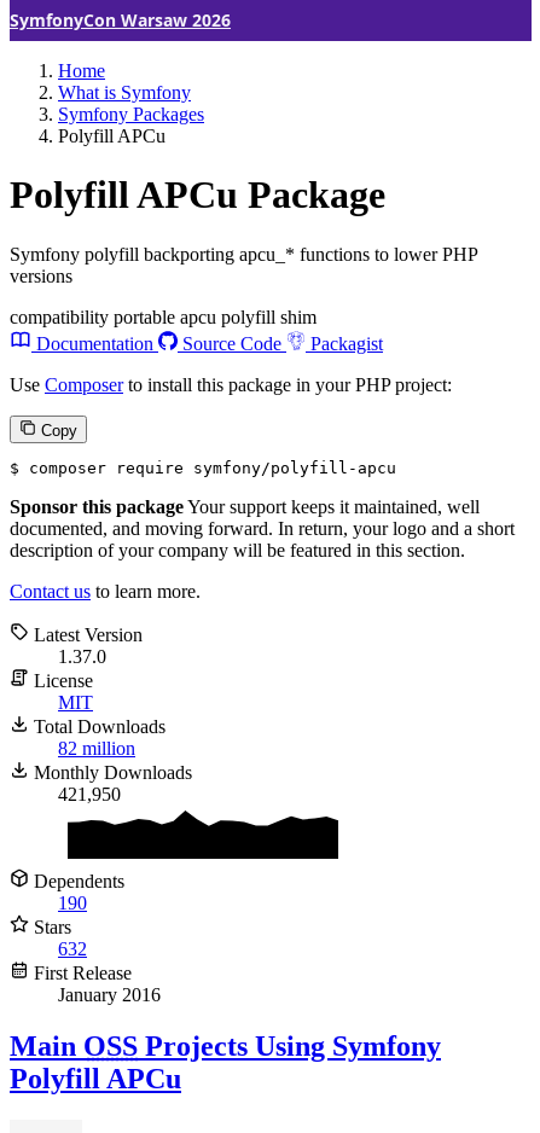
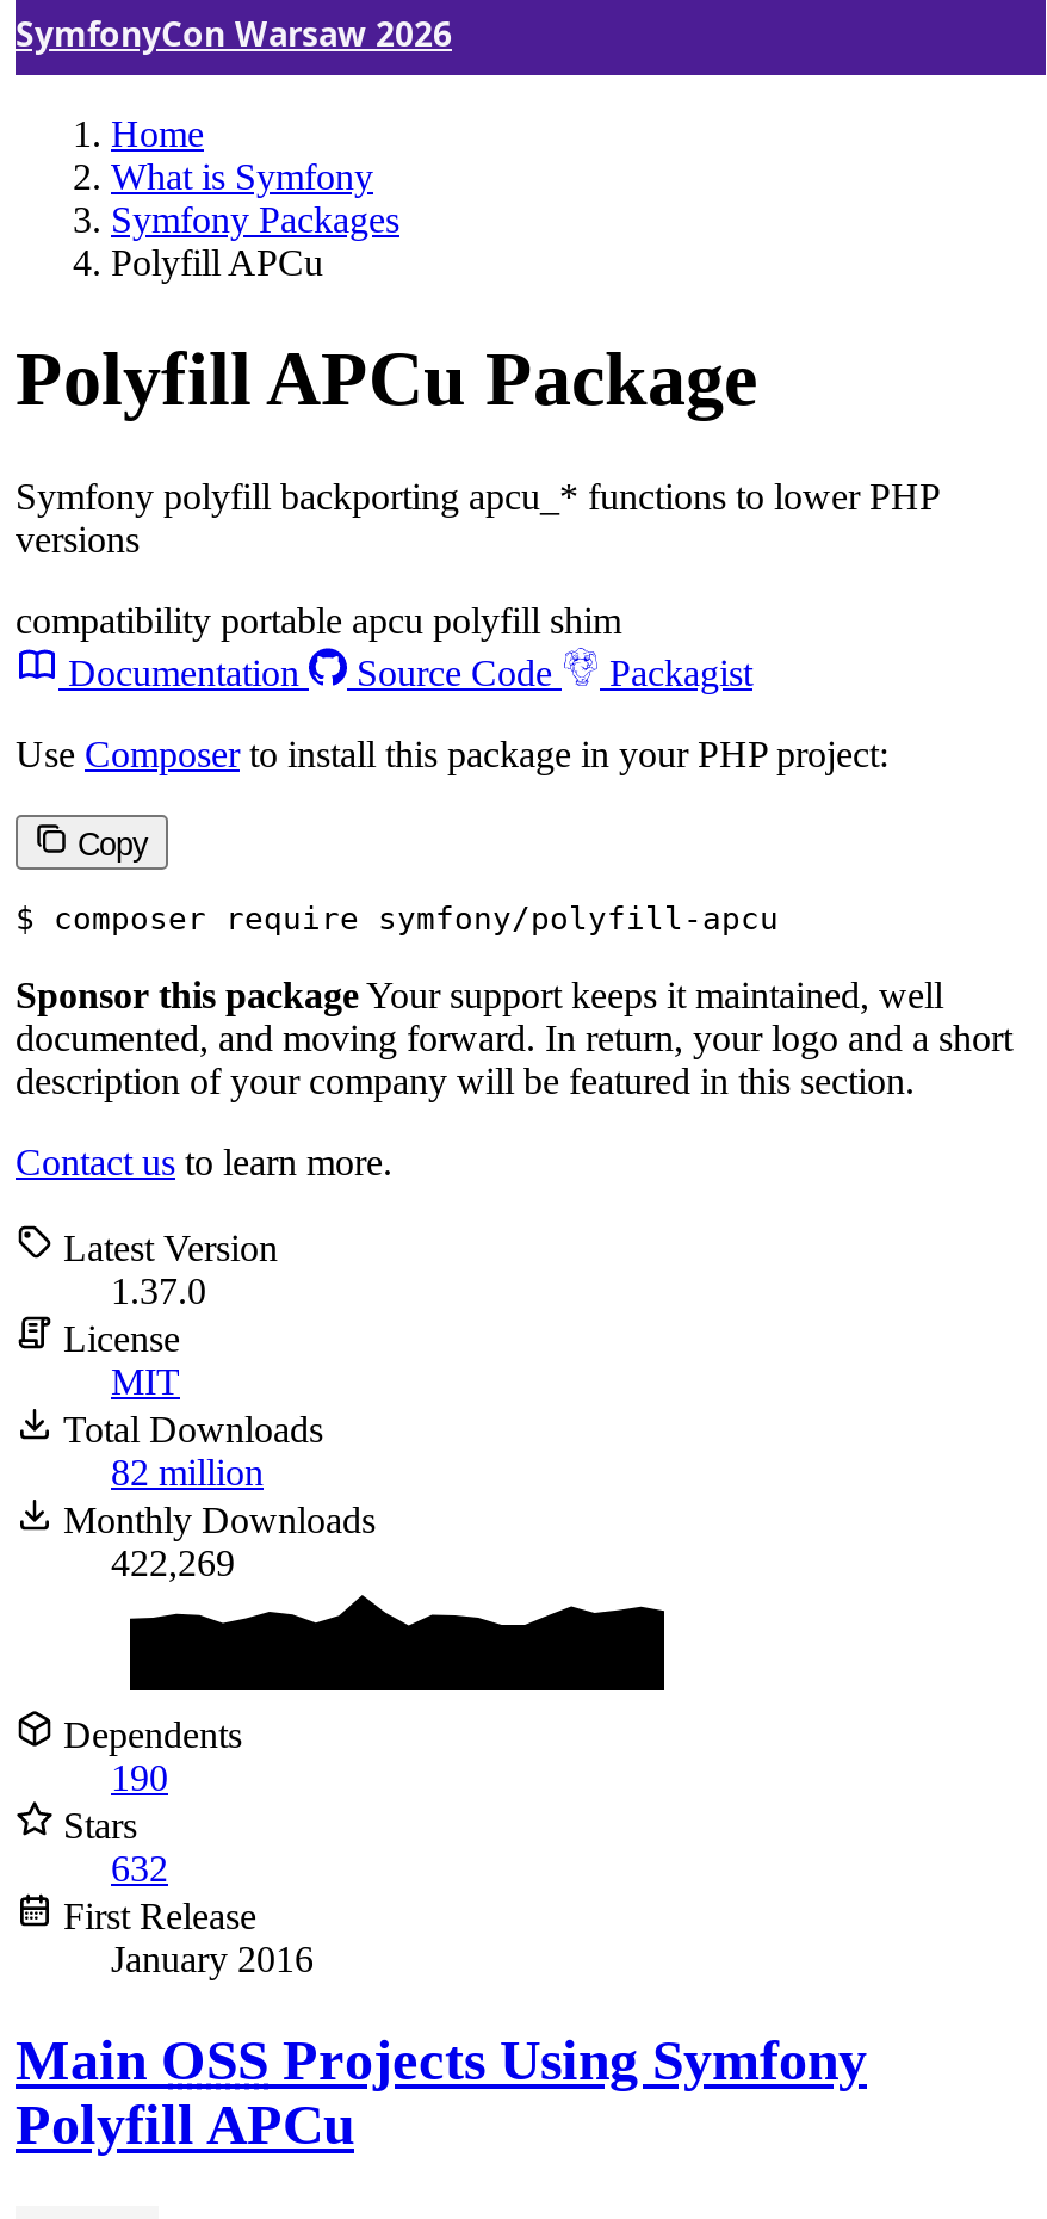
- 421,950
+ 422,269
